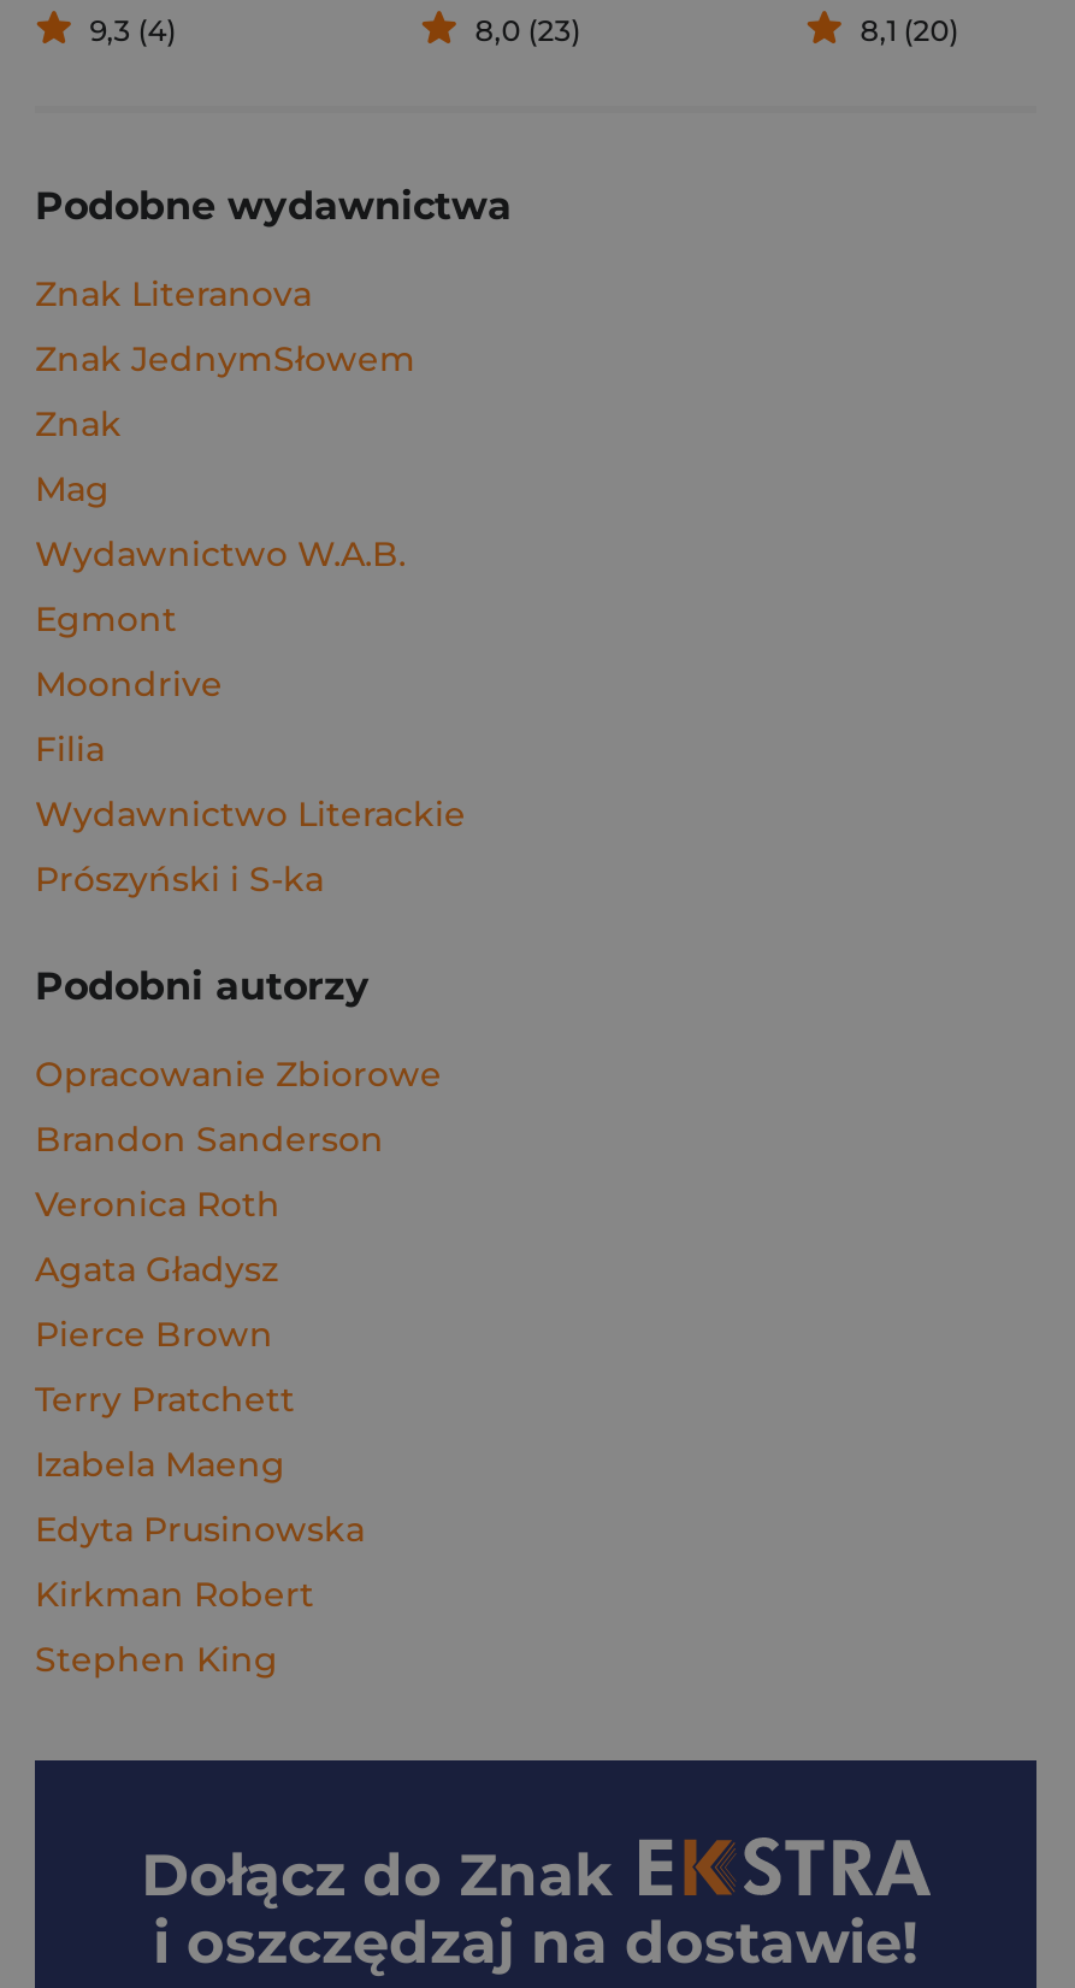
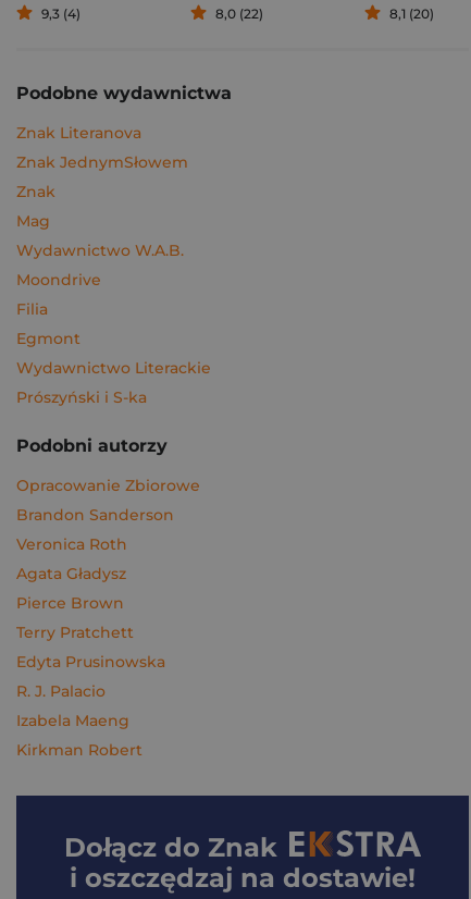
- 8,0 (23)
+ 8,0 (22)

moved down: Egmont

moved up: Moondrive | Filia

moved down: Izabela Maeng

moved up: Edyta Prusinowska

+ R. J. Palacio

moved down: Kirkman Robert

- Stephen King
